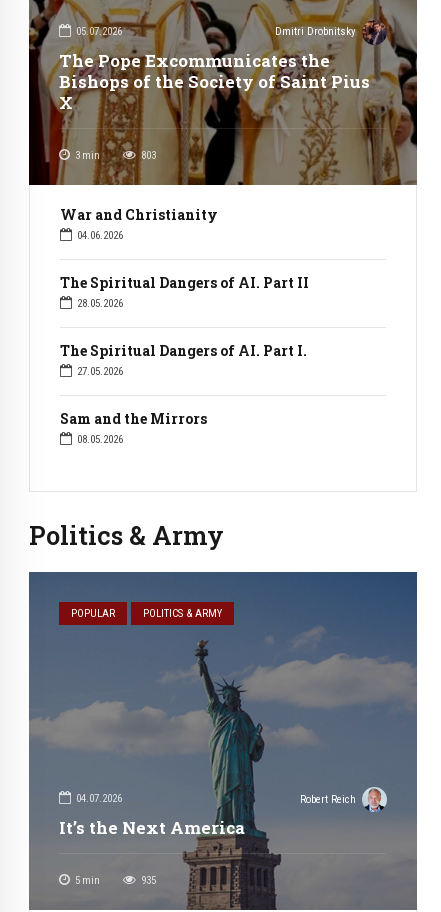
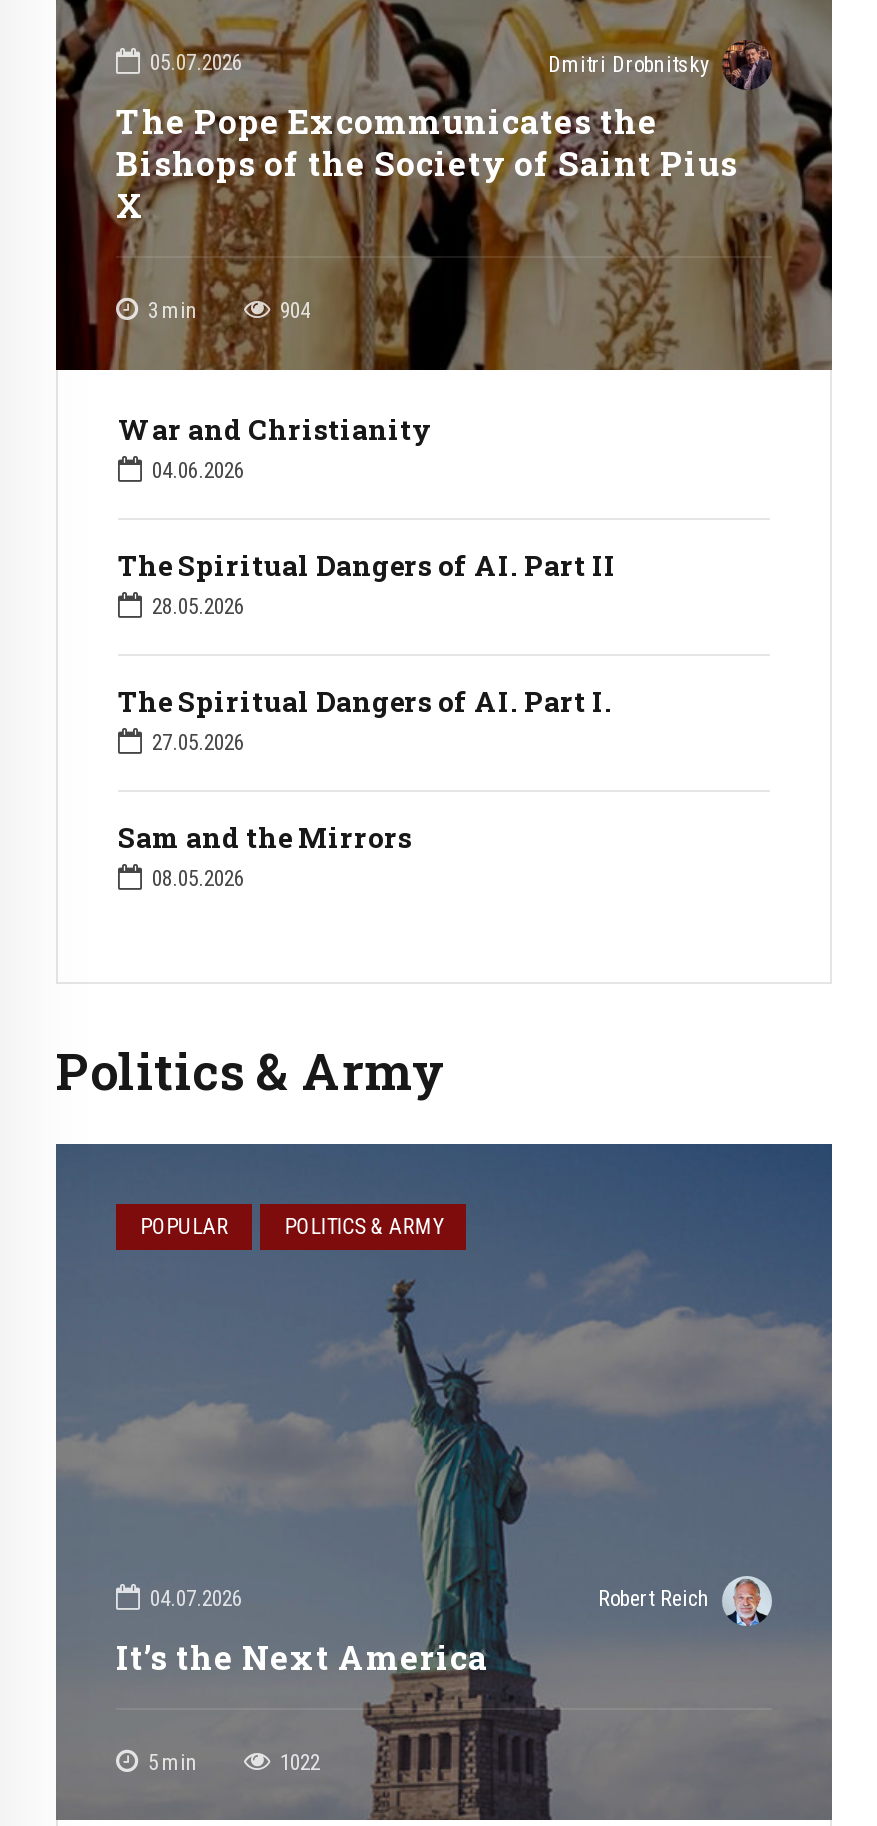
- 803
+ 904

- 935
+ 1022
